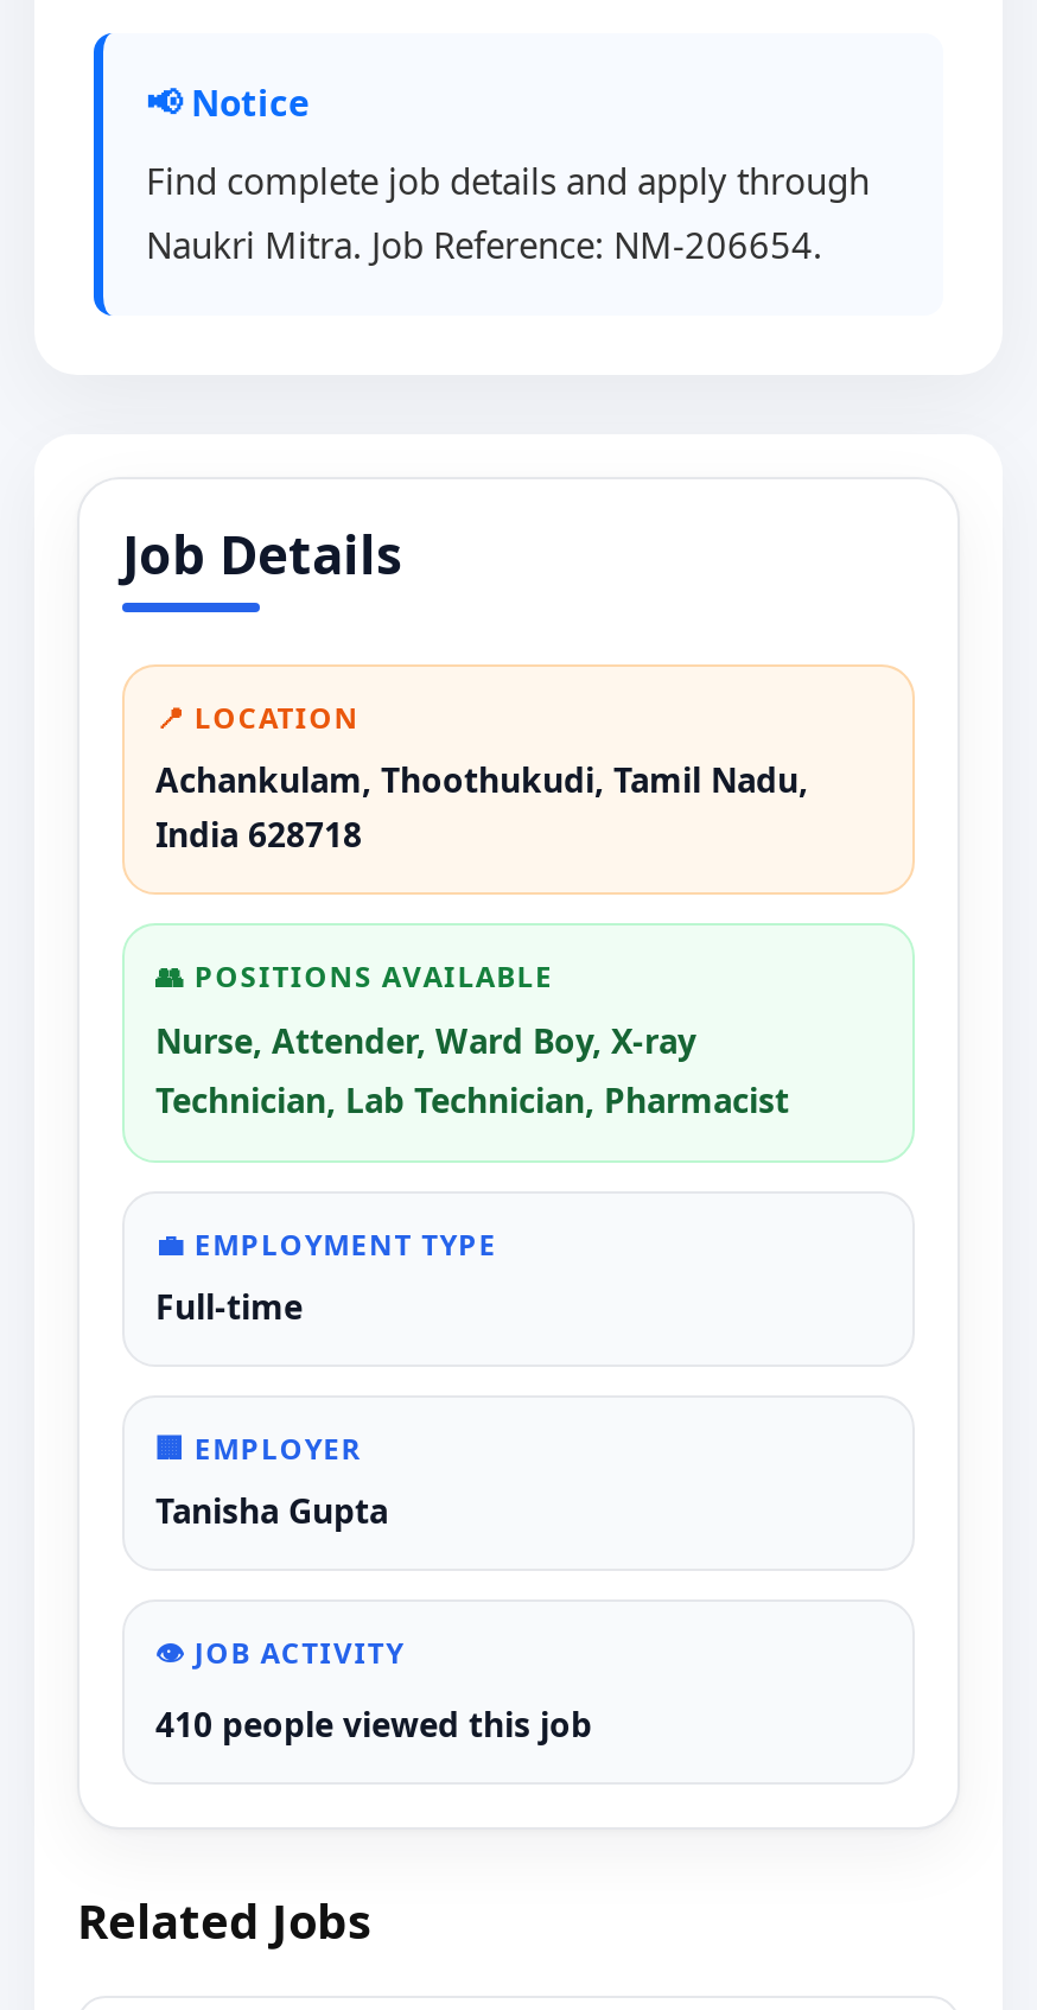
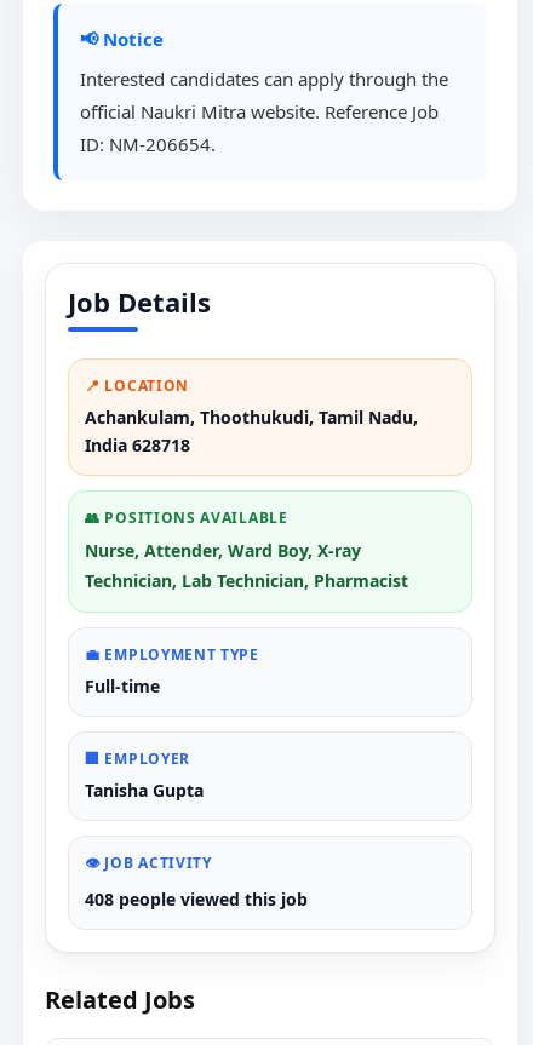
- Find complete job details and apply through
- Naukri Mitra. Job Reference: NM-206654.
+ Interested candidates can apply through the
+ official Naukri Mitra website. Reference Job
+ ID: NM-206654.

- 410 people viewed this job
+ 408 people viewed this job
